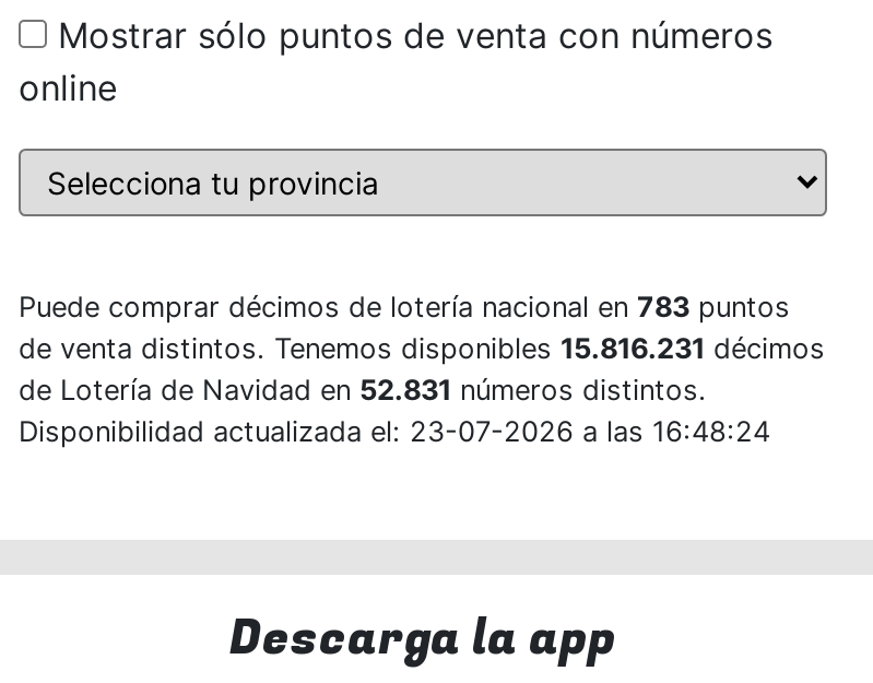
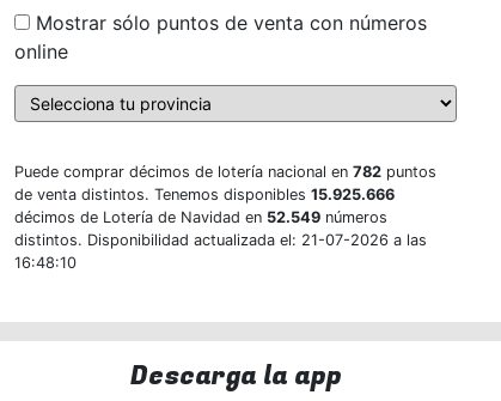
- Puede comprar décimos de lotería nacional en 783 puntos
- de venta distintos. Tenemos disponibles 15.816.231 décimos
- de Lotería de Navidad en 52.831 números distintos.
- Disponibilidad actualizada el: 23-07-2026 a las 16:48:24
+ Puede comprar décimos de lotería nacional en 782 puntos
+ de venta distintos. Tenemos disponibles 15.925.666
+ décimos de Lotería de Navidad en 52.549 números
+ distintos. Disponibilidad actualizada el: 21-07-2026 a las
+ 16:48:10
